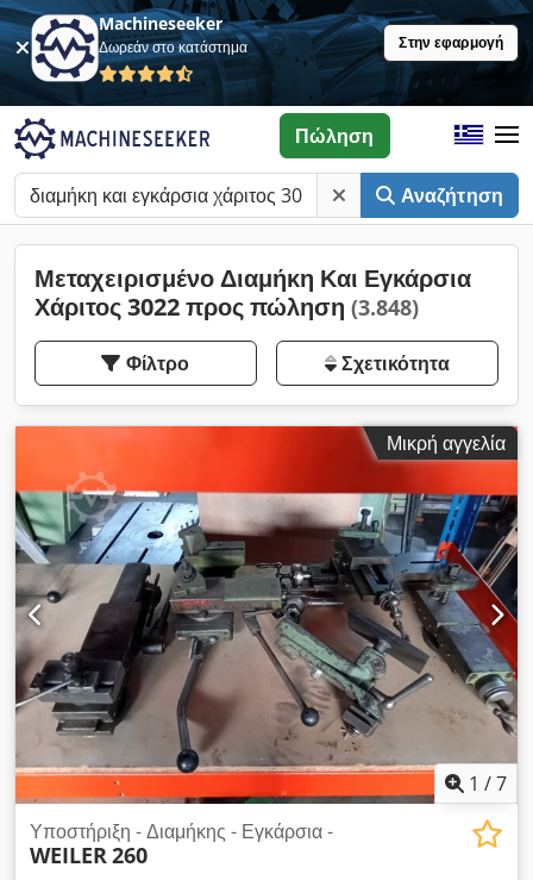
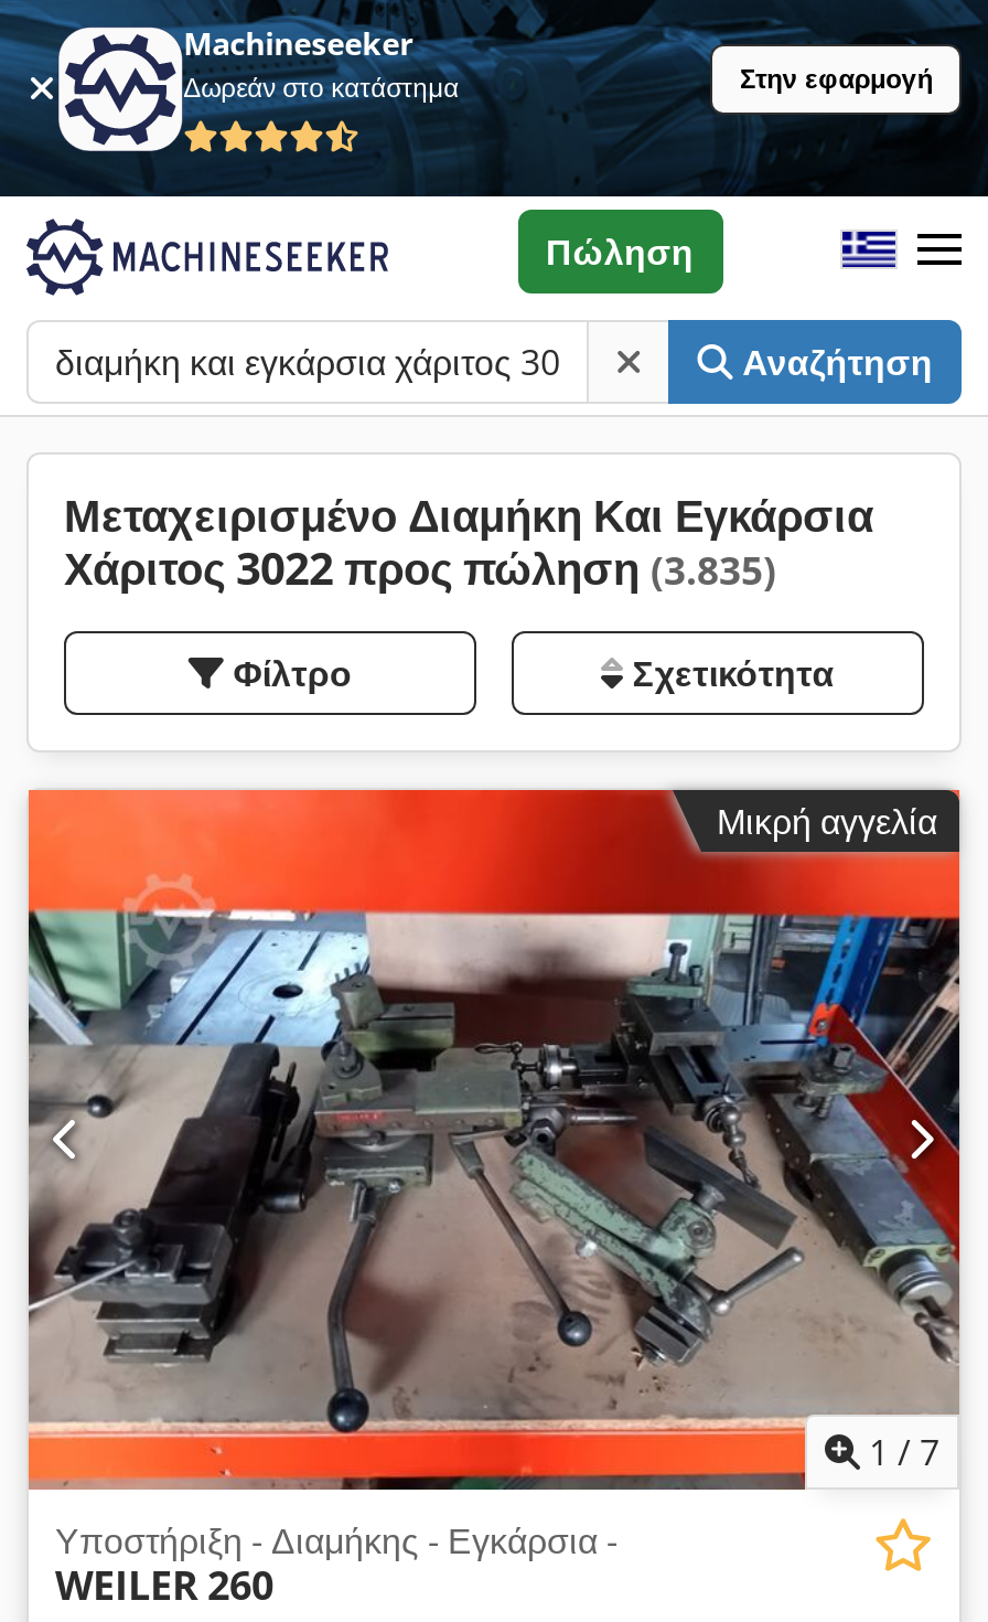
- Χάριτος 3022 προς πώληση (3.848)
+ Χάριτος 3022 προς πώληση (3.835)
